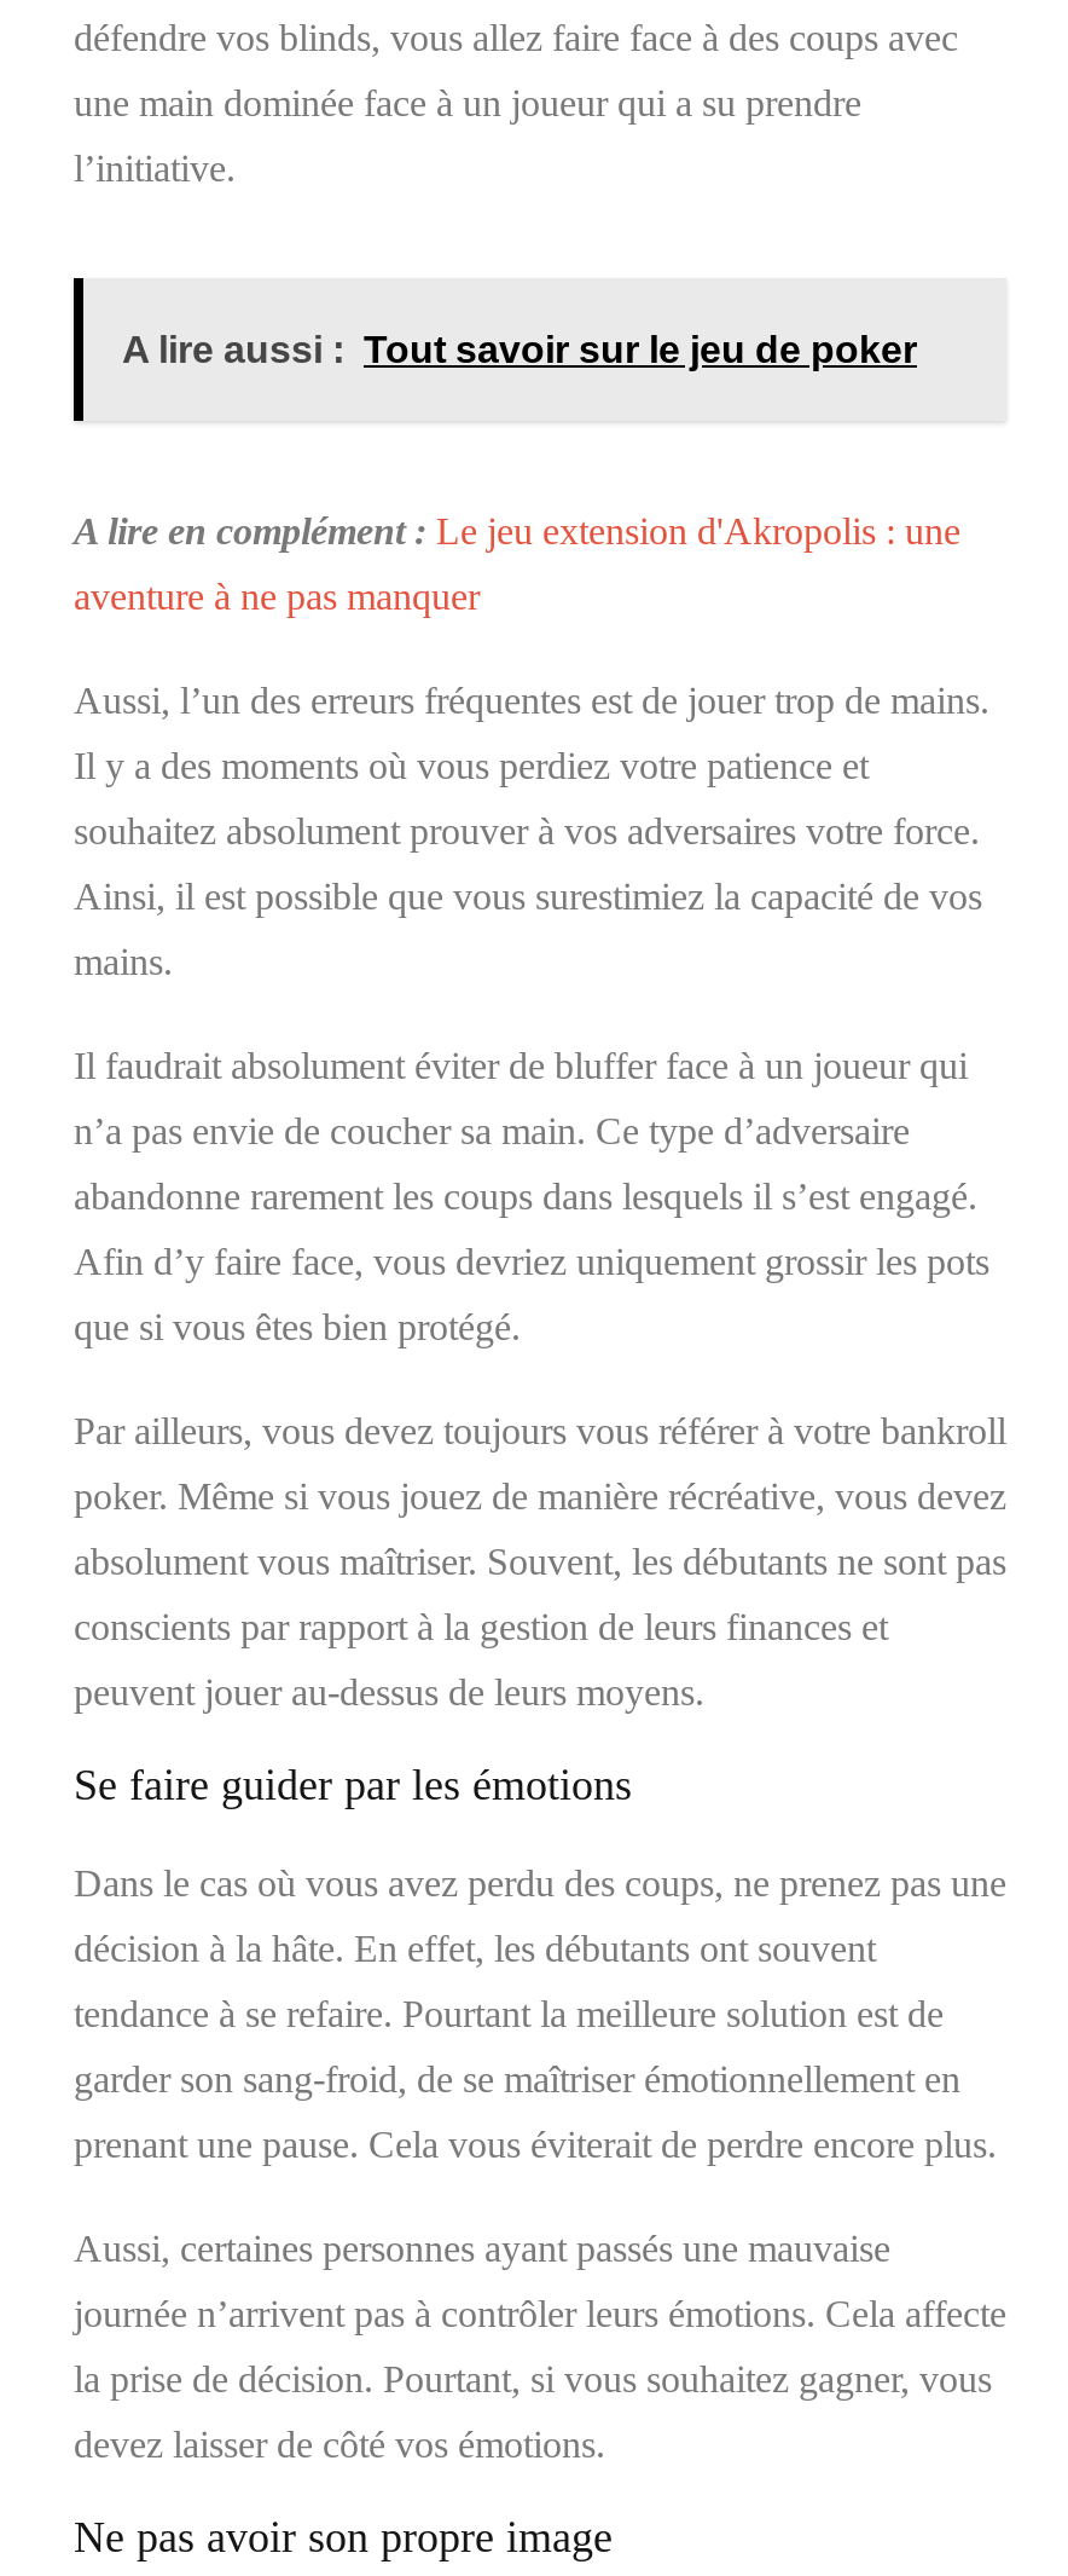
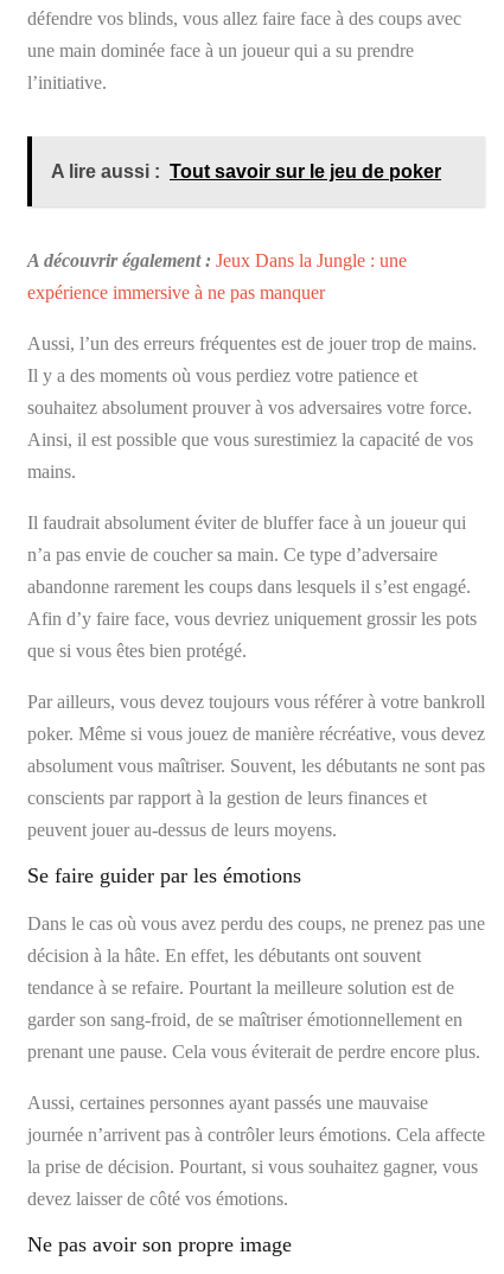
- A lire en complément : Le jeu extension d'Akropolis : une
+ A découvrir également : Jeux Dans la Jungle : une

- aventure à ne pas manquer
+ expérience immersive à ne pas manquer
